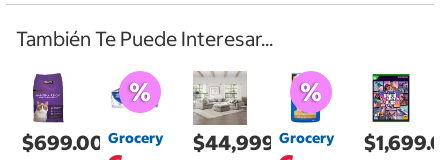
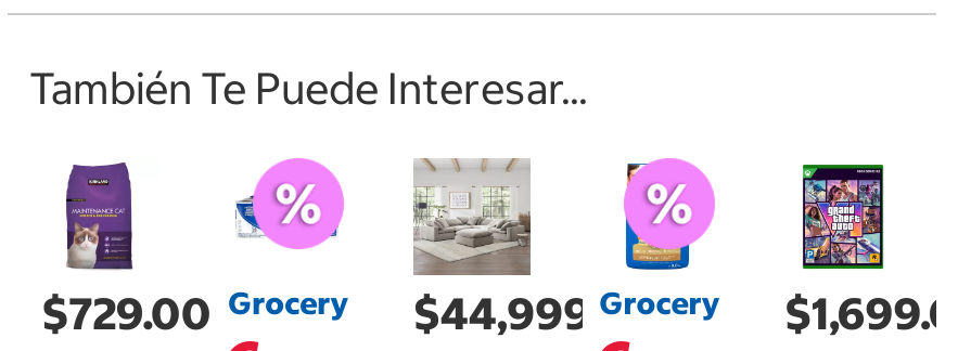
- $699.00
+ $729.00
